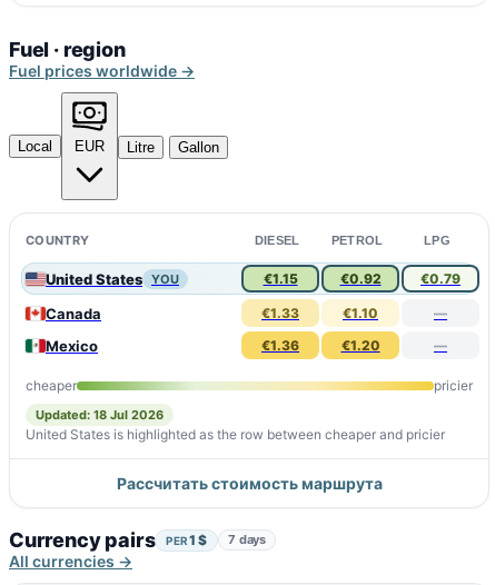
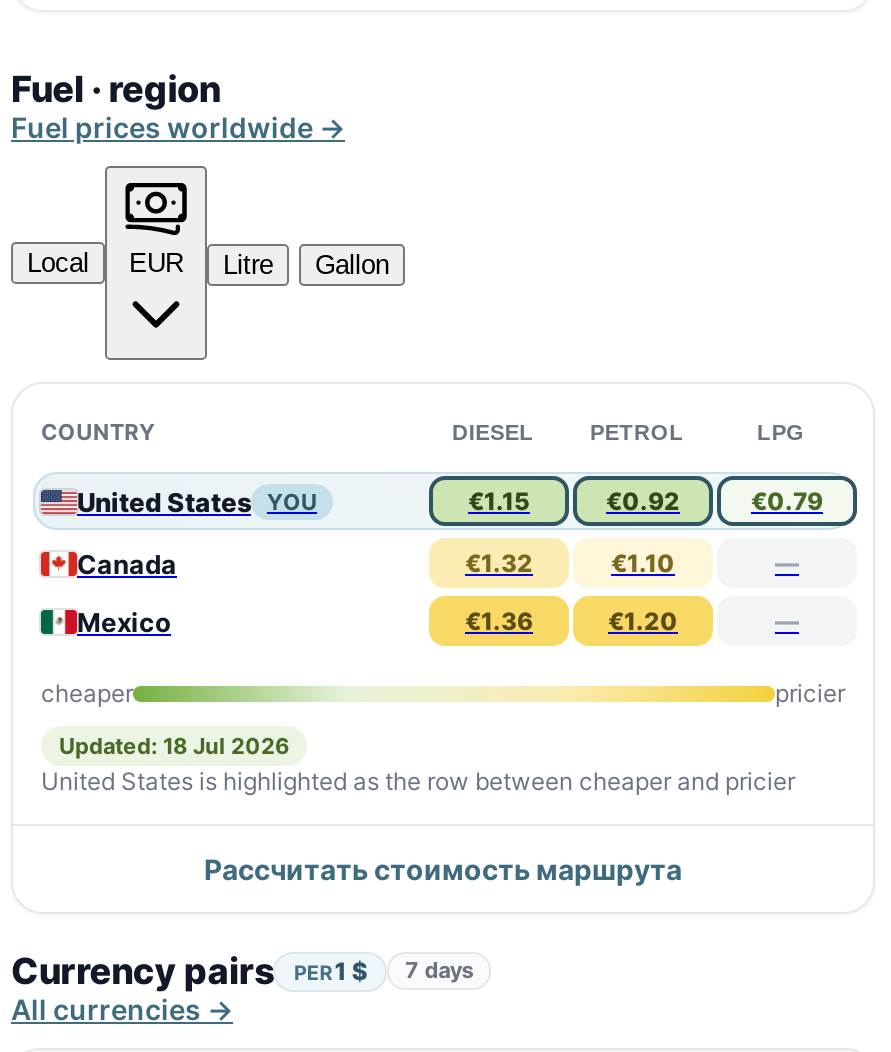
- €1.33
+ €1.32
